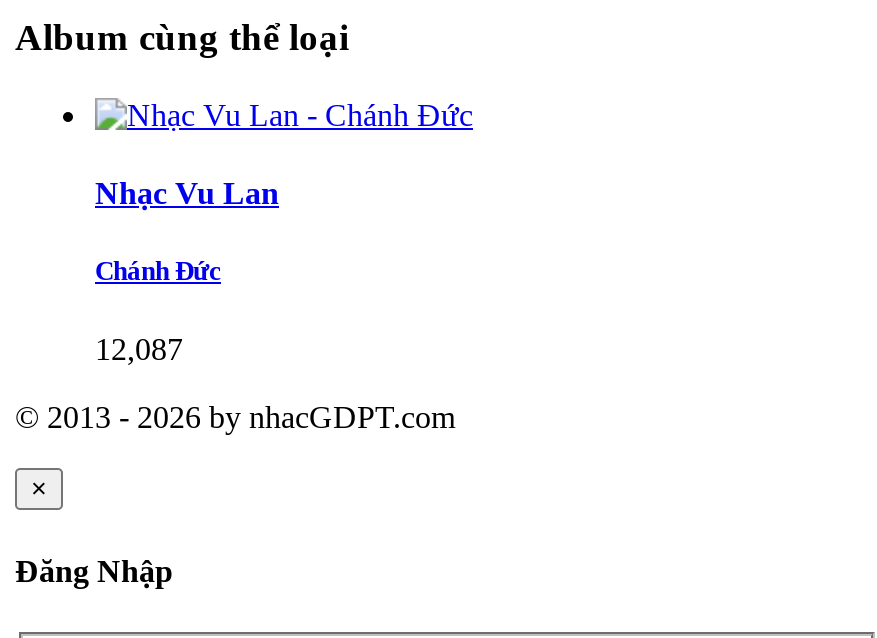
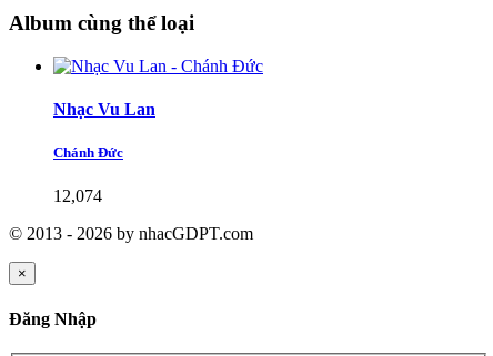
- 12,087
+ 12,074
